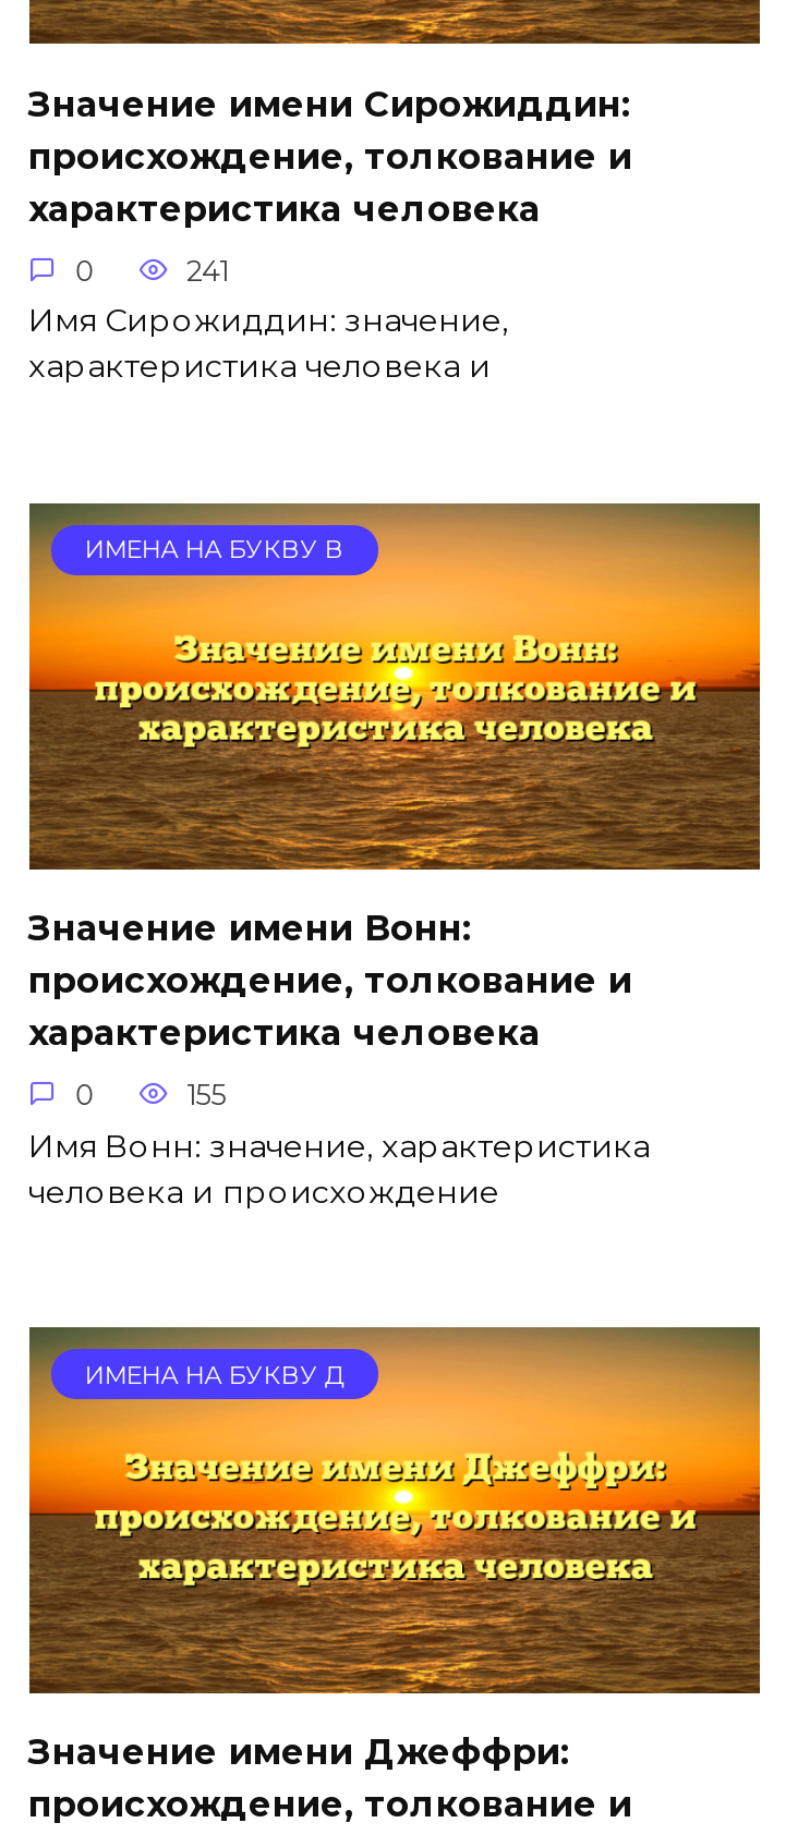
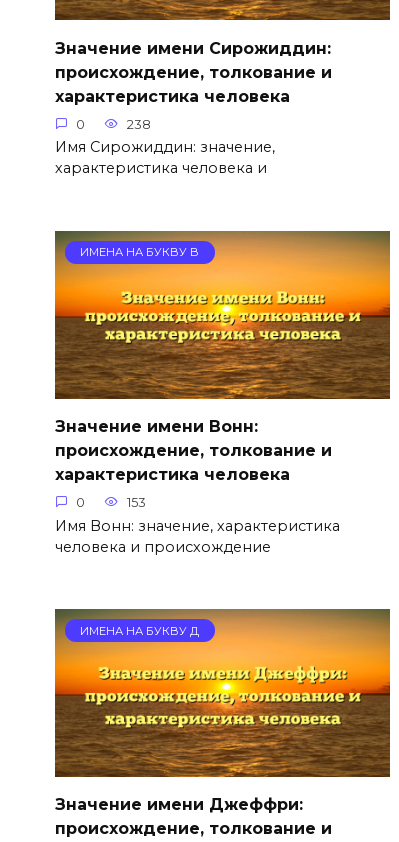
- 241
+ 238

- 155
+ 153
